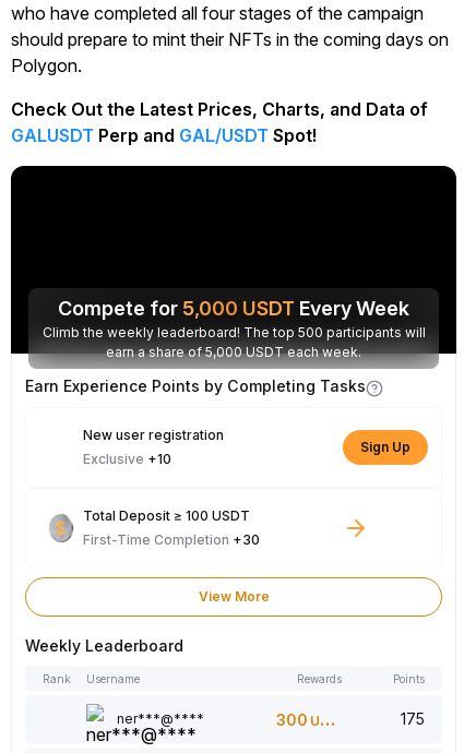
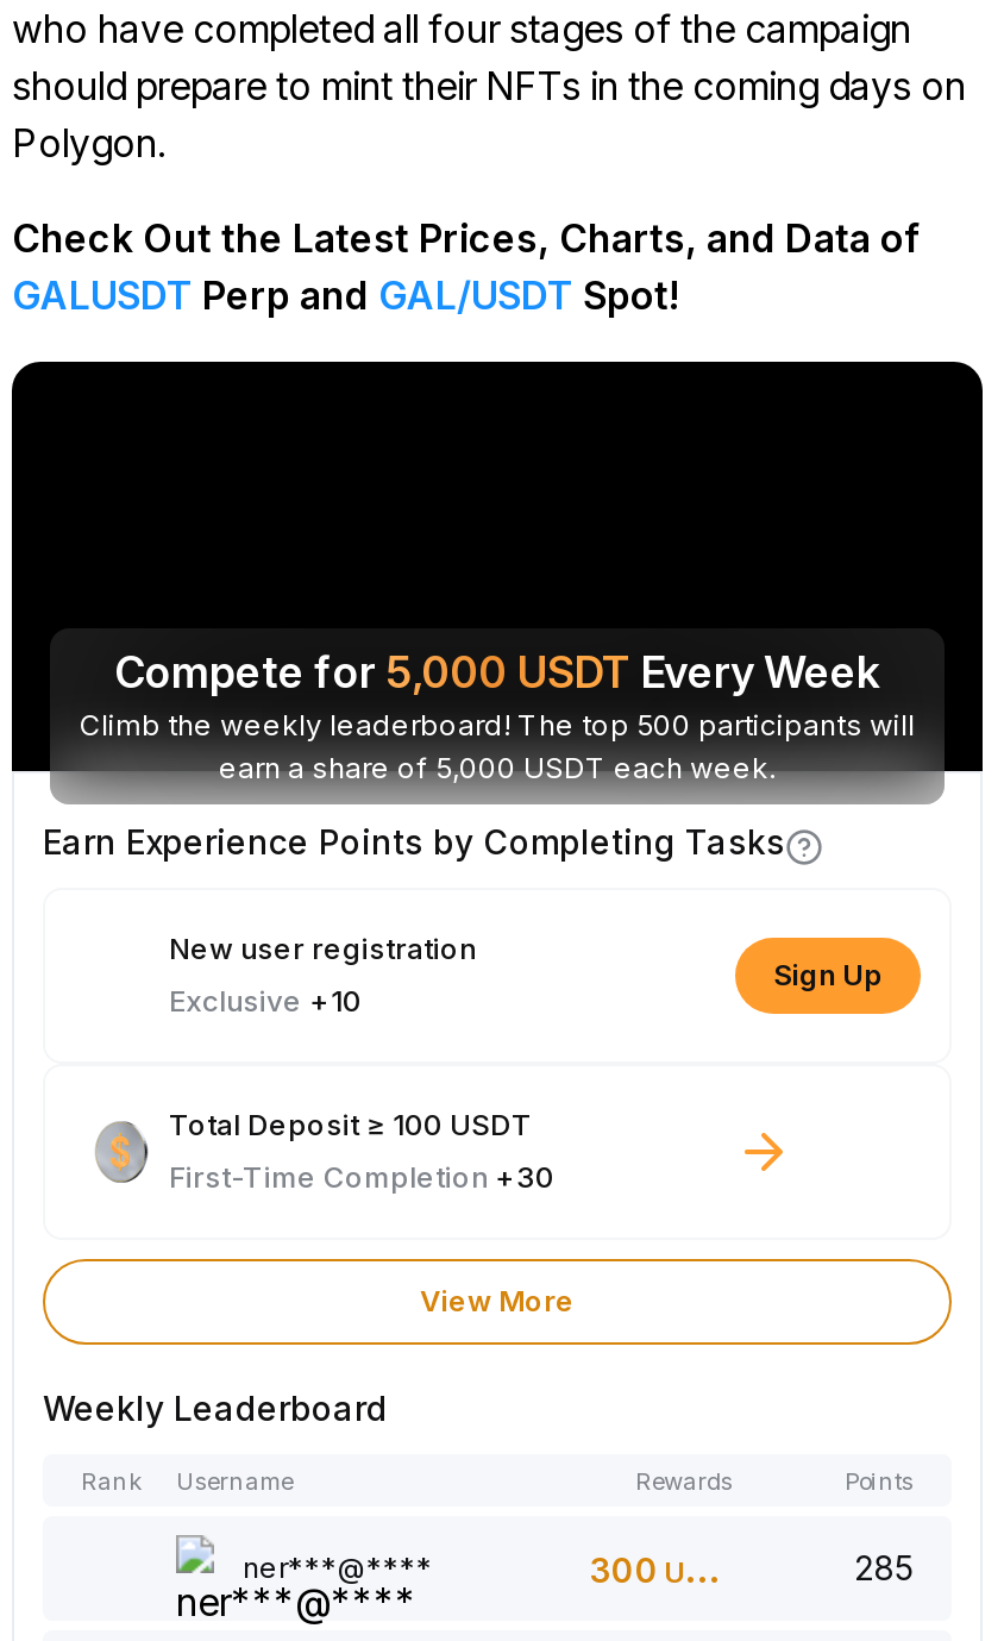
- 175
+ 285
